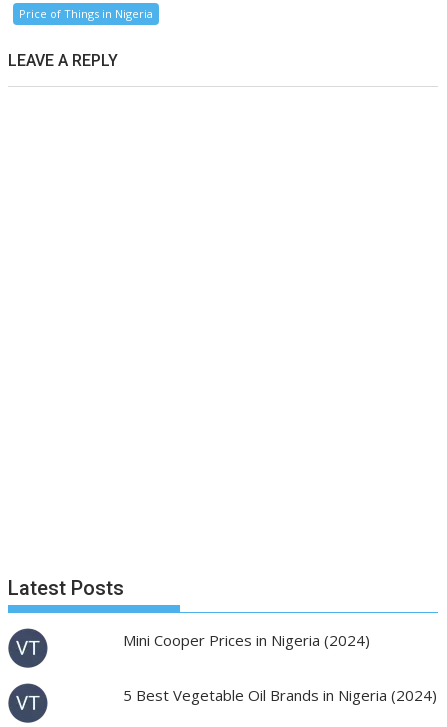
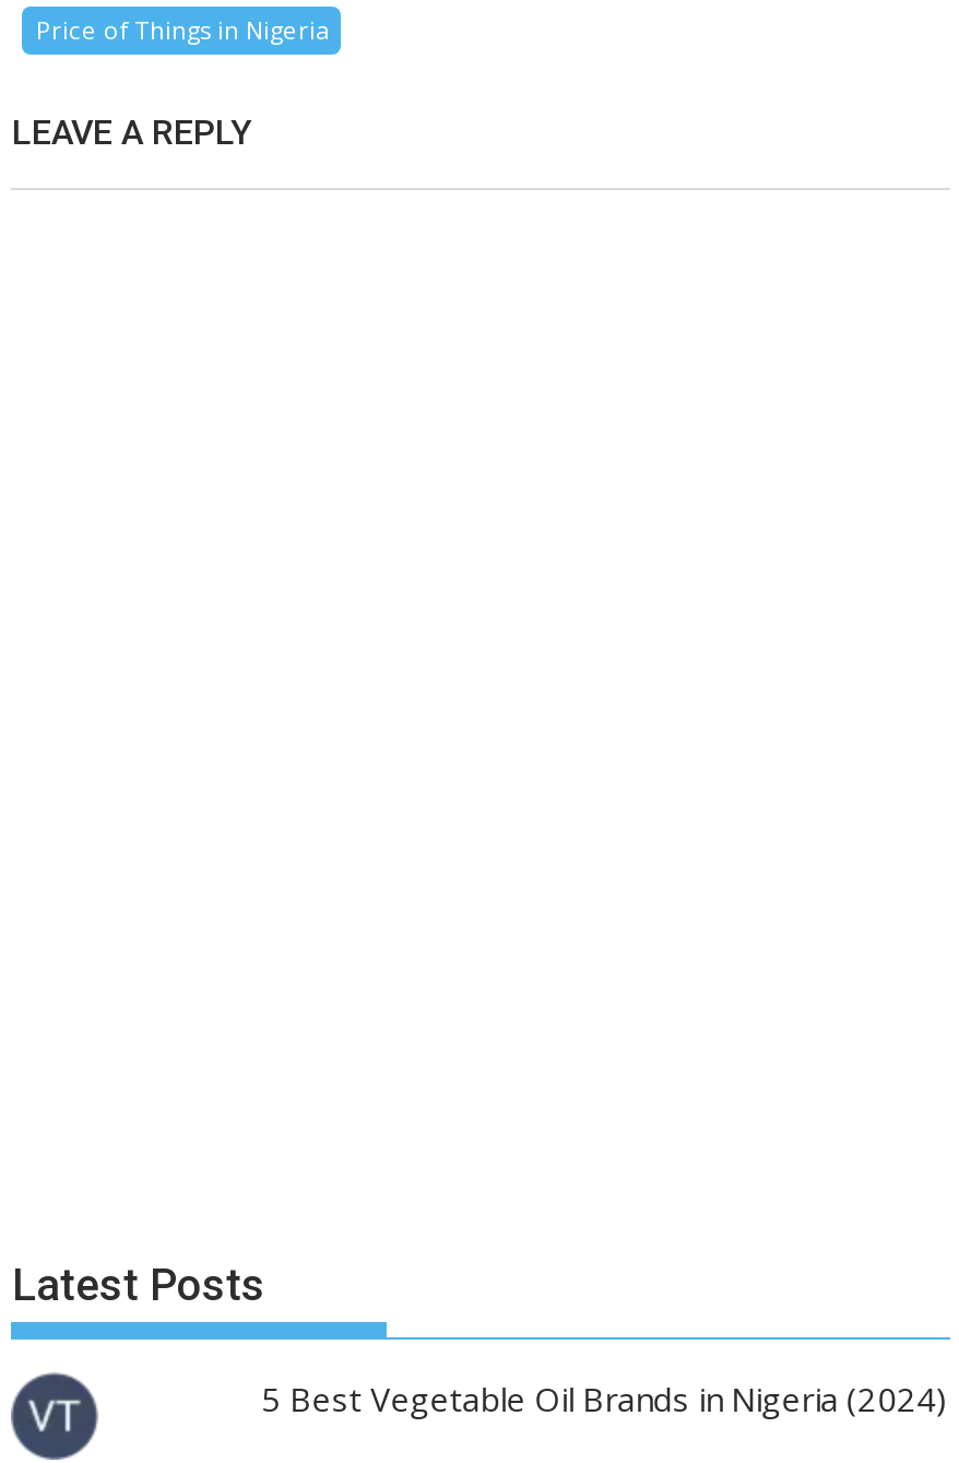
- Mini Cooper Prices in Nigeria (2024)
